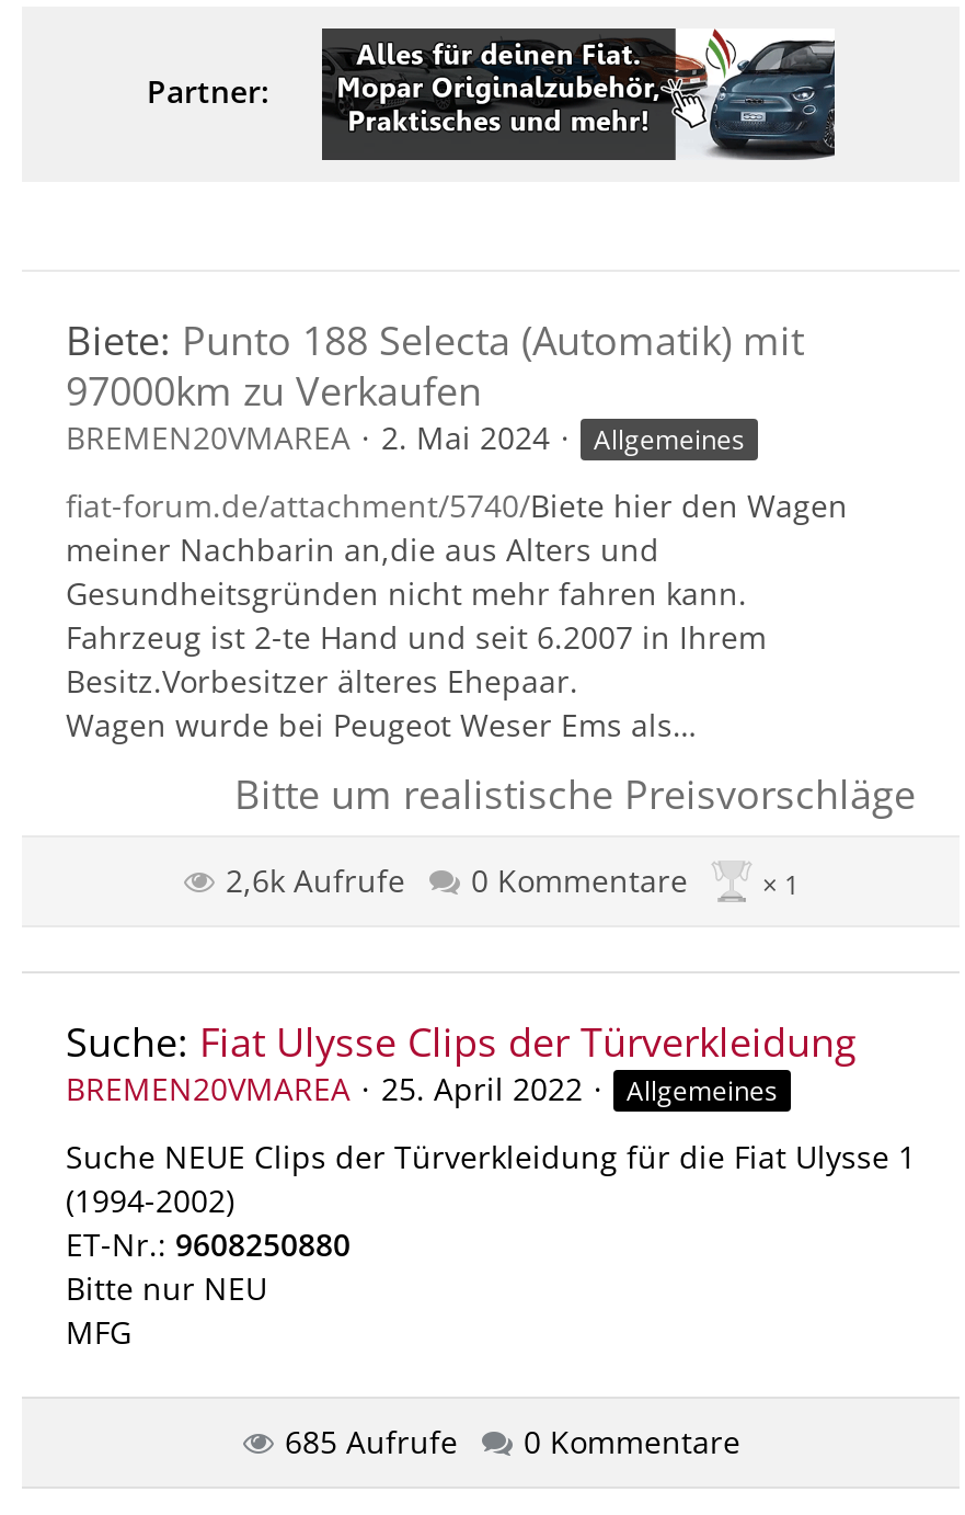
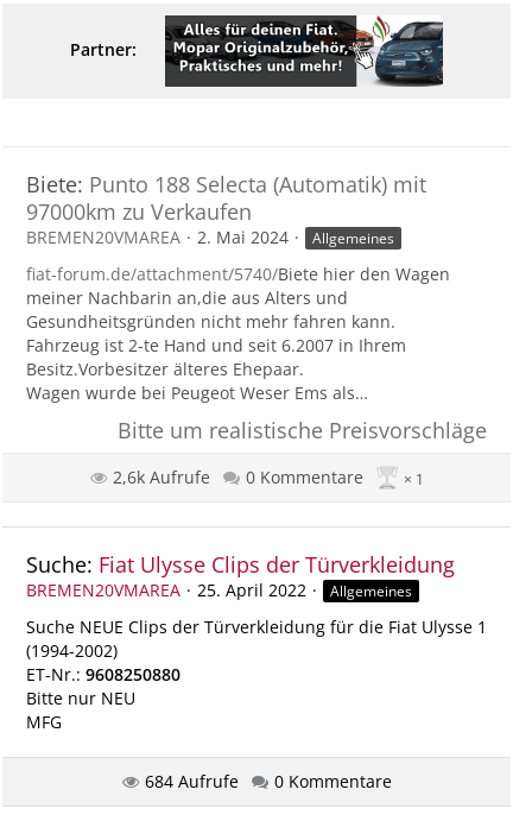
- 685 Aufrufe 0 Kommentare
+ 684 Aufrufe 0 Kommentare
